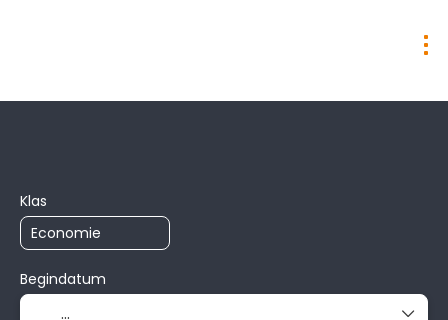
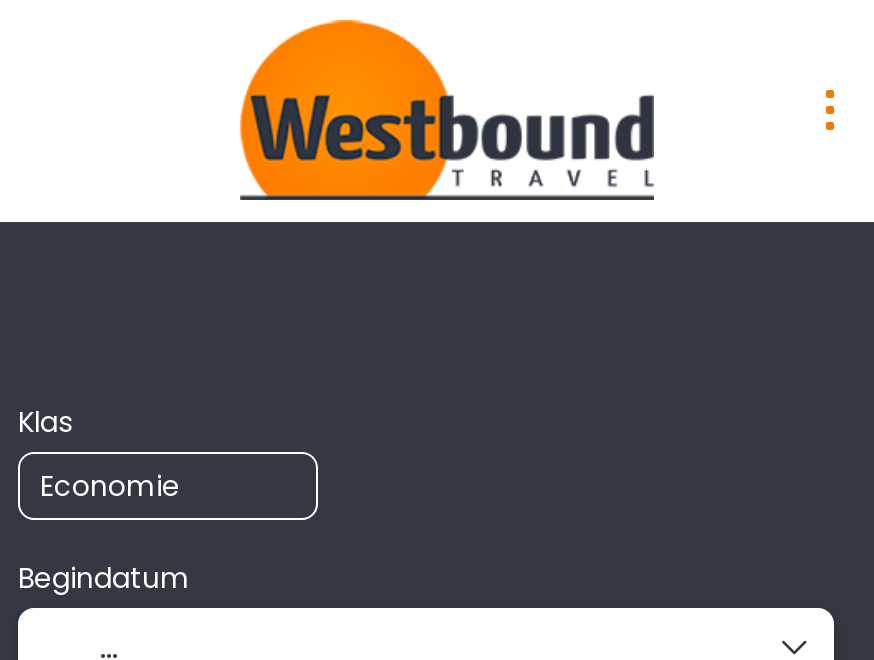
+ [image]
